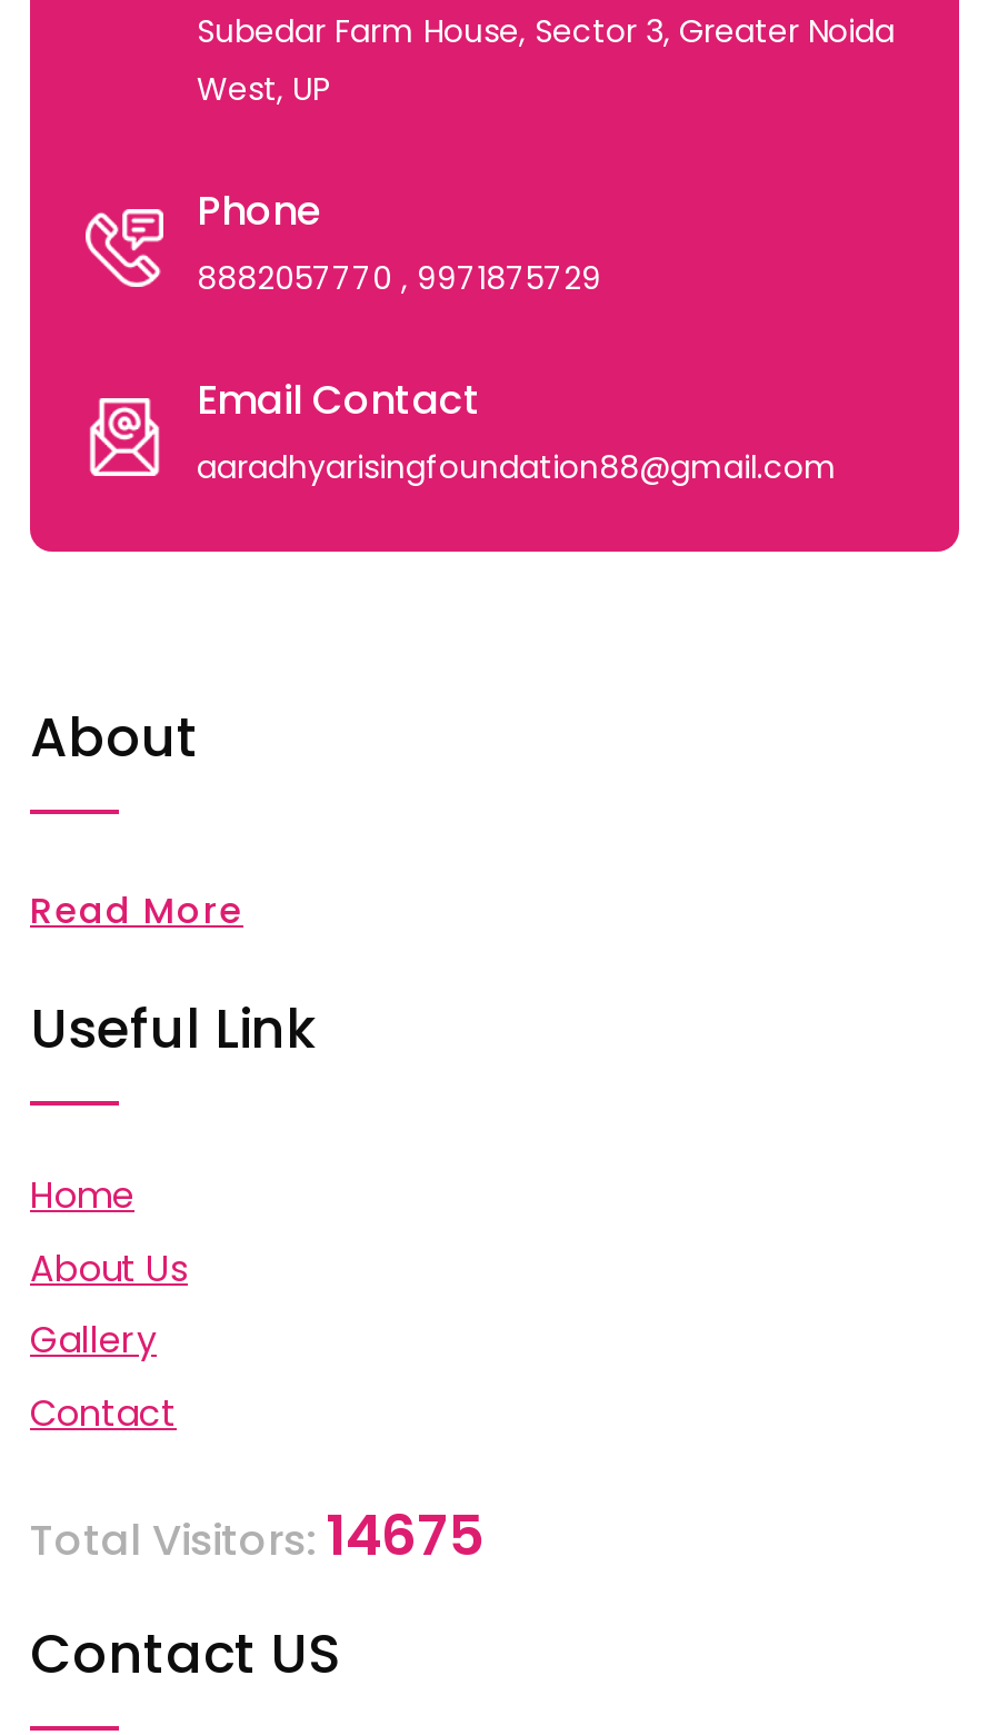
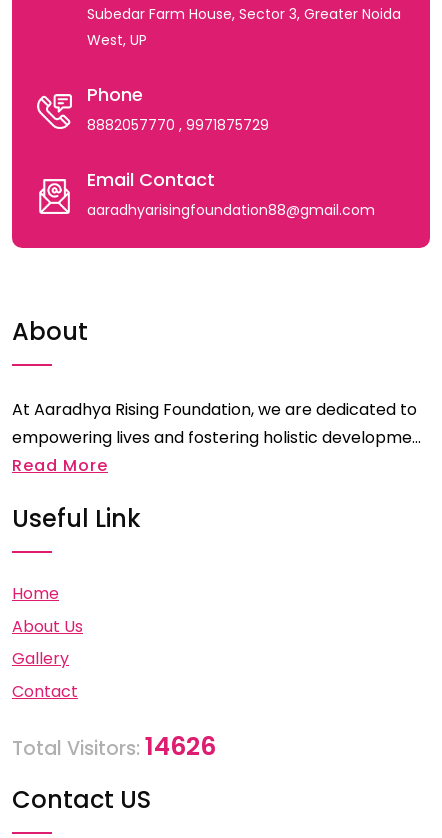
+ At Aaradhya Rising Foundation, we are dedicated to
+ empowering lives and fostering holistic developme...

- Total Visitors: 14675
+ Total Visitors: 14626
